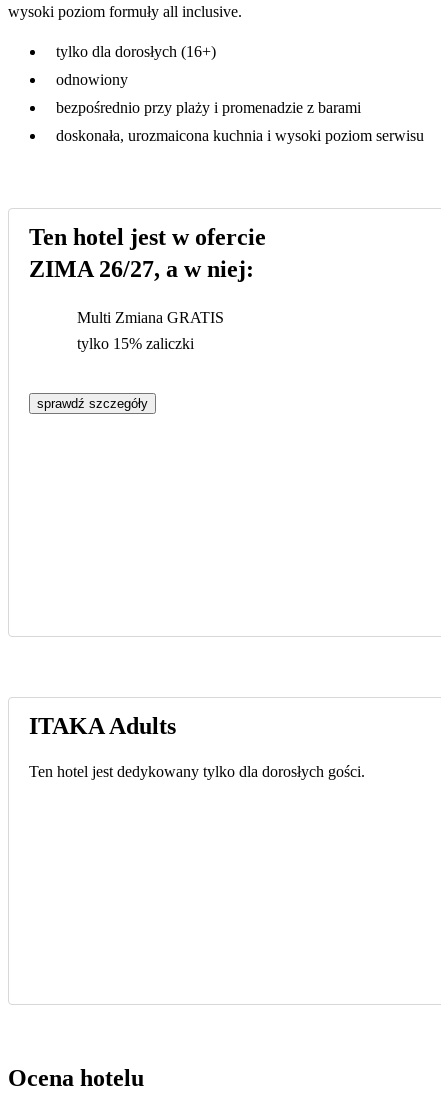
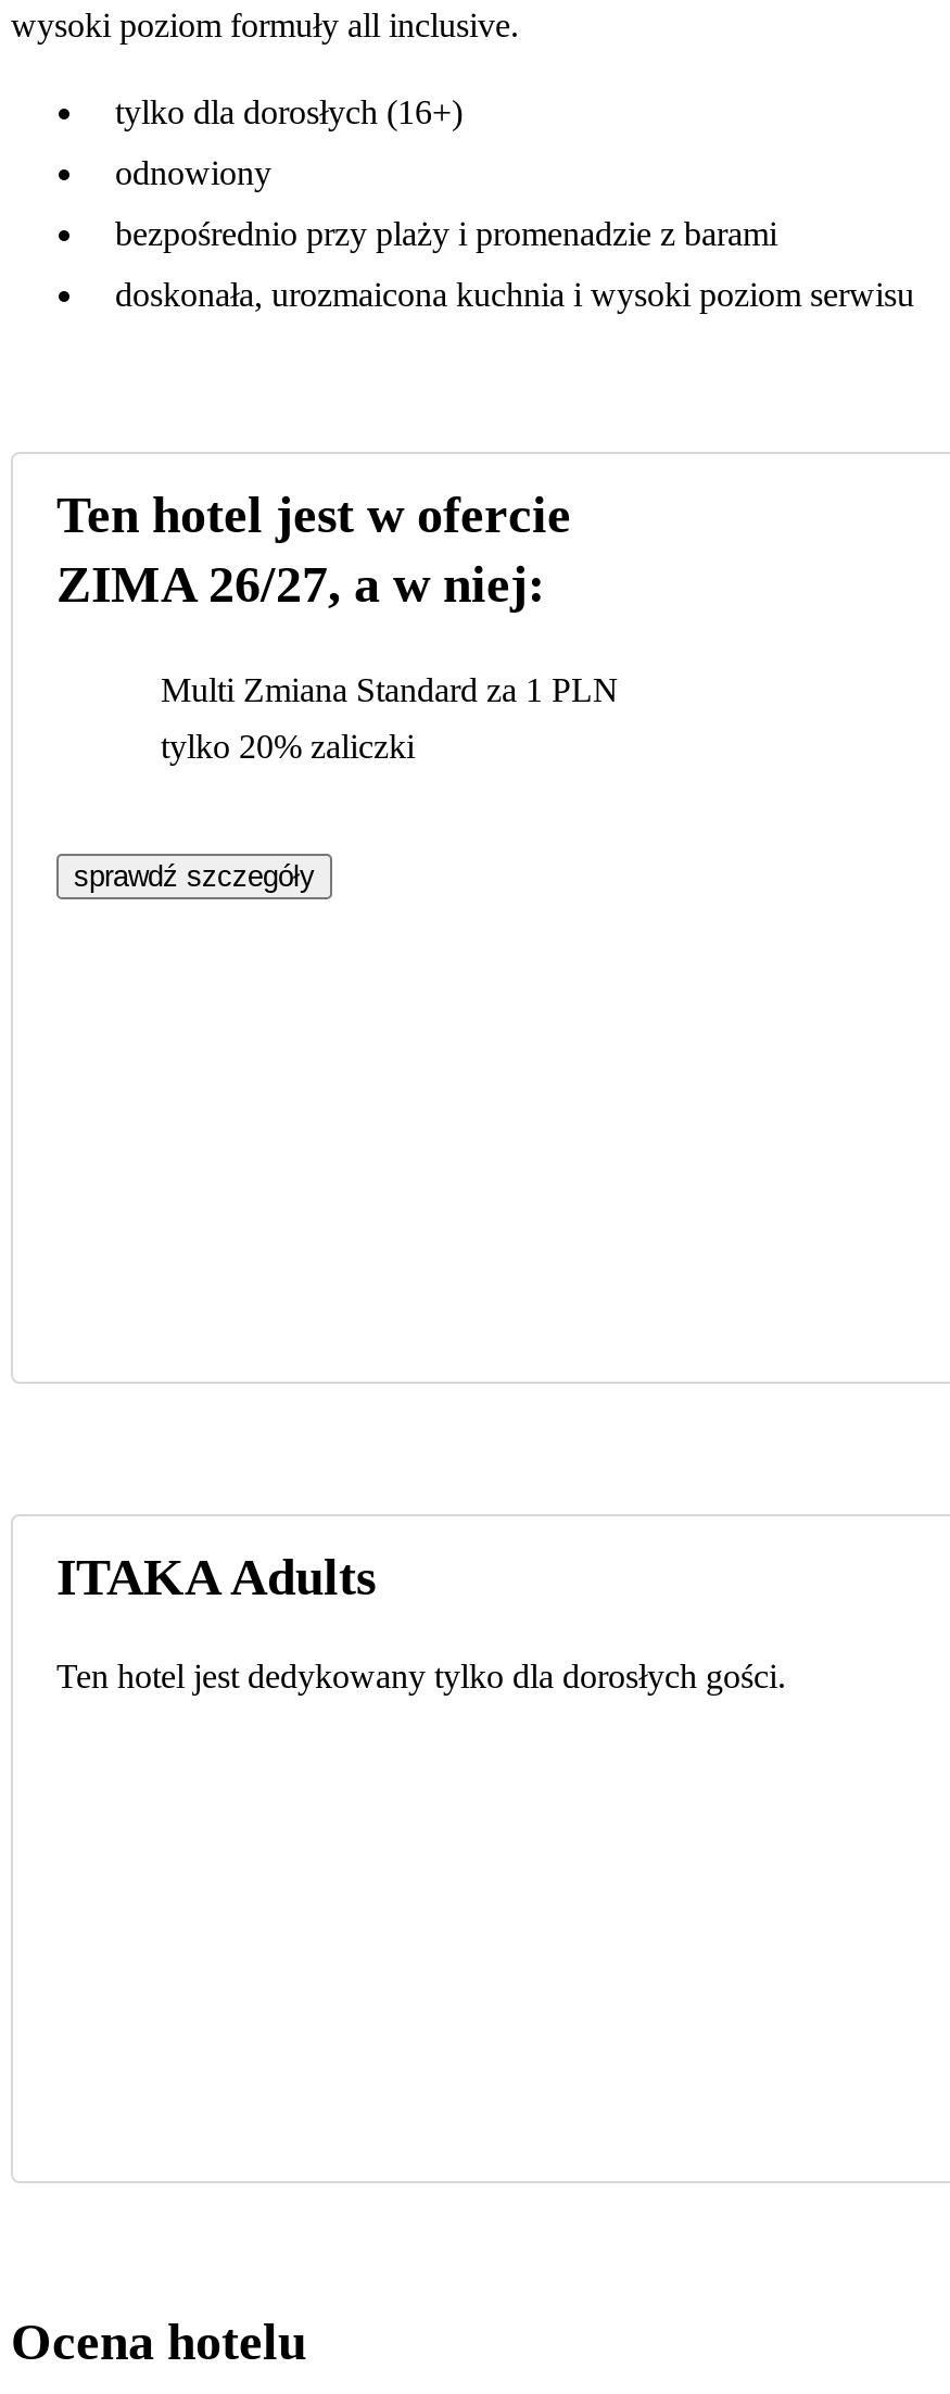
- Multi Zmiana GRATIS
+ Multi Zmiana Standard za 1 PLN

- tylko 15% zaliczki
+ tylko 20% zaliczki
